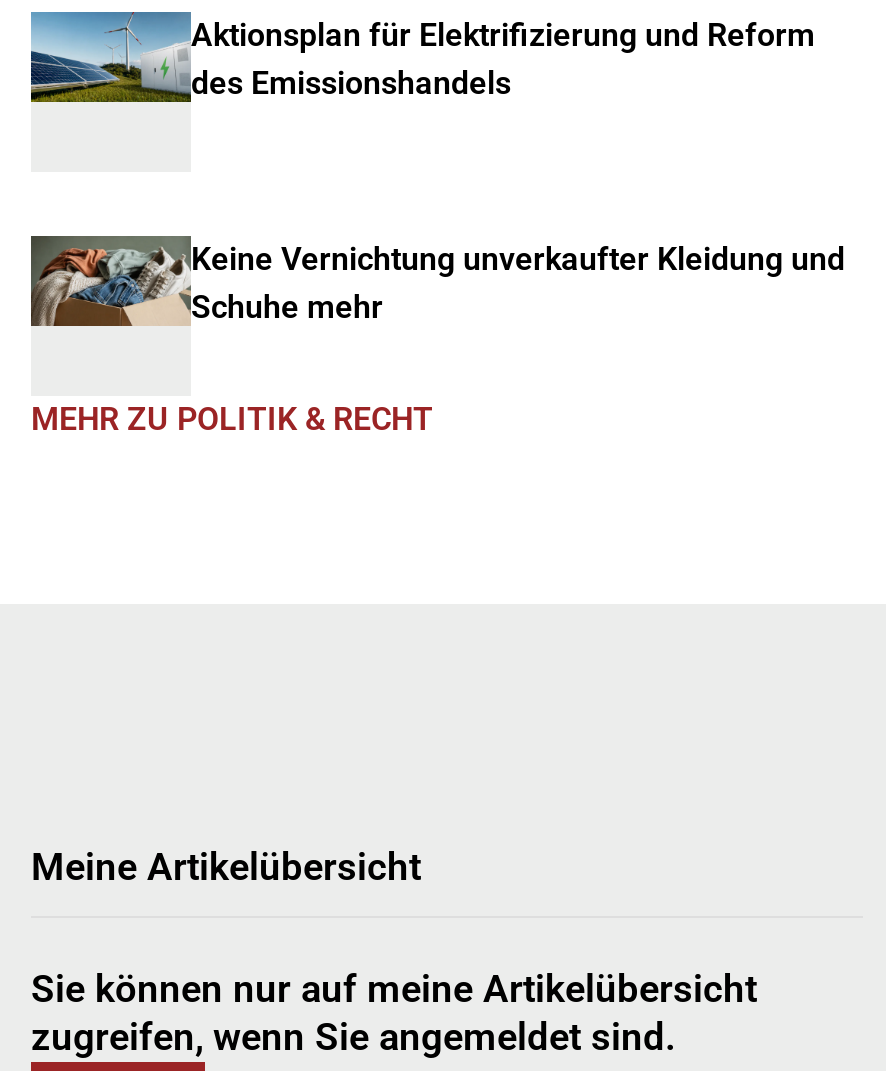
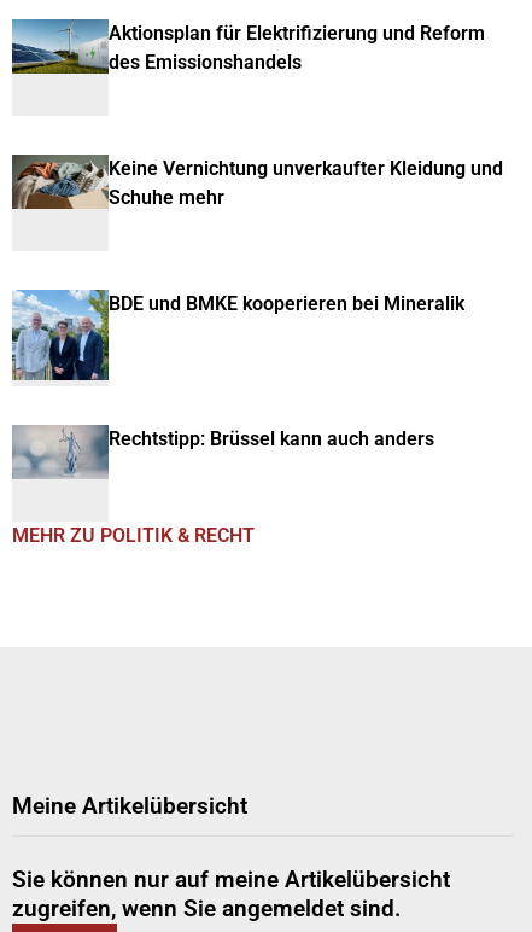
+ [image]
+ BDE und BMKE kooperieren bei Mineralik

+ [image]
+ Rechtstipp: Brüssel kann auch anders
